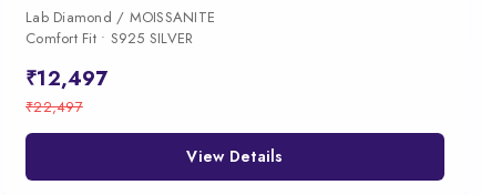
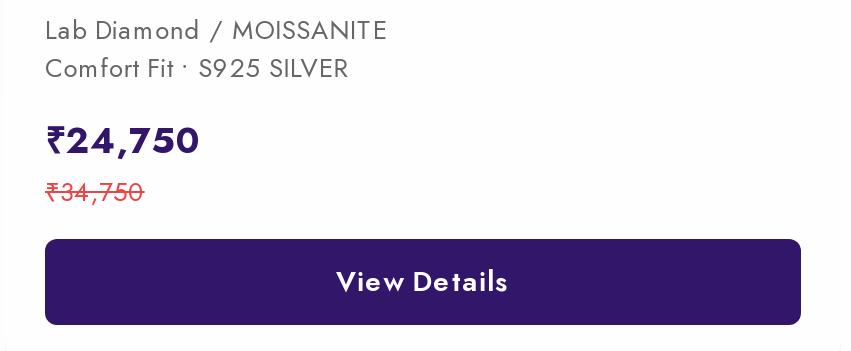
- ₹12,497
+ ₹24,750

- ₹22,497
+ ₹34,750
